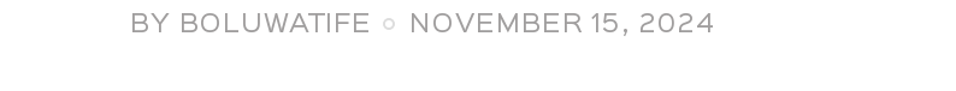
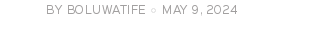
- BY BOLUWATIFE NOVEMBER 15, 2024
+ BY BOLUWATIFE MAY 9, 2024
